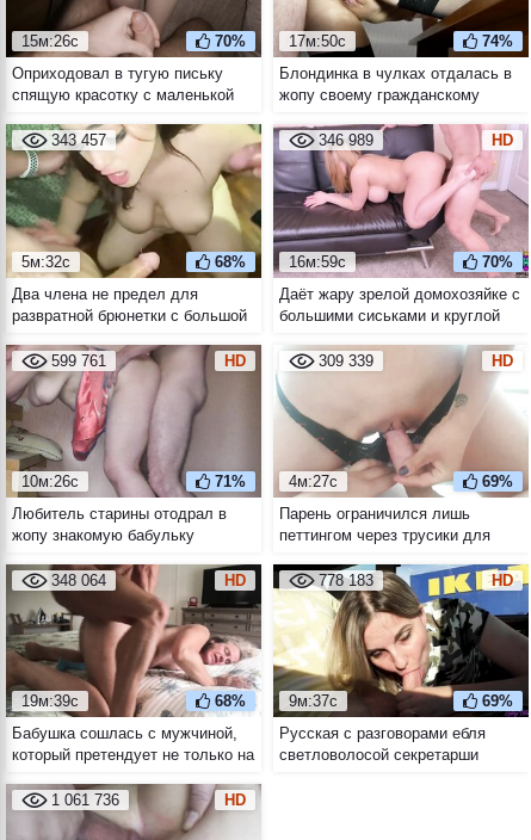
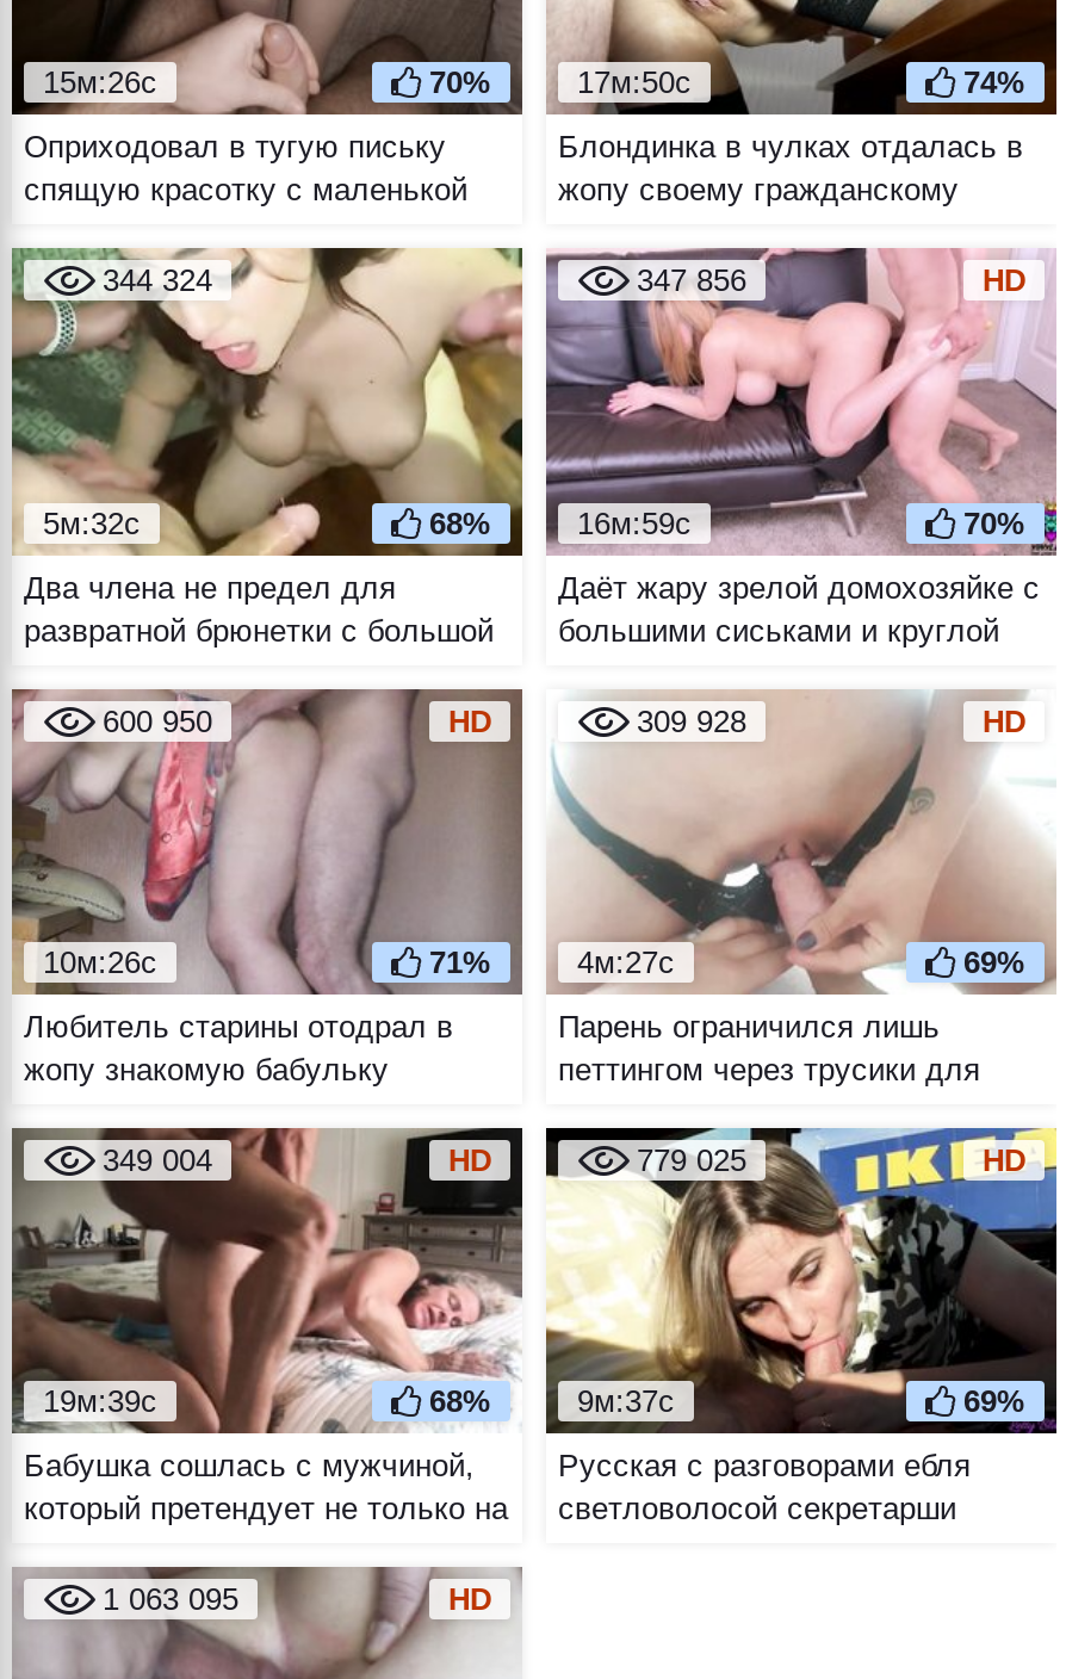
- 343 457
+ 344 324

- 346 989
+ 347 856

- 599 761
+ 600 950

- 309 339
+ 309 928

- 348 064
+ 349 004

- 778 183
+ 779 025

- 1 061 736
+ 1 063 095
